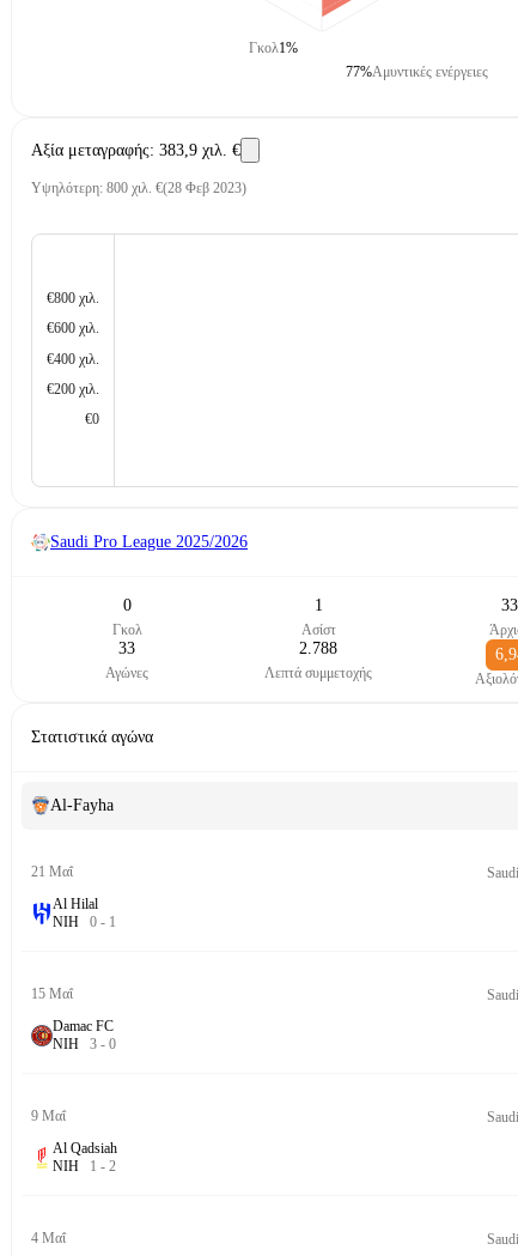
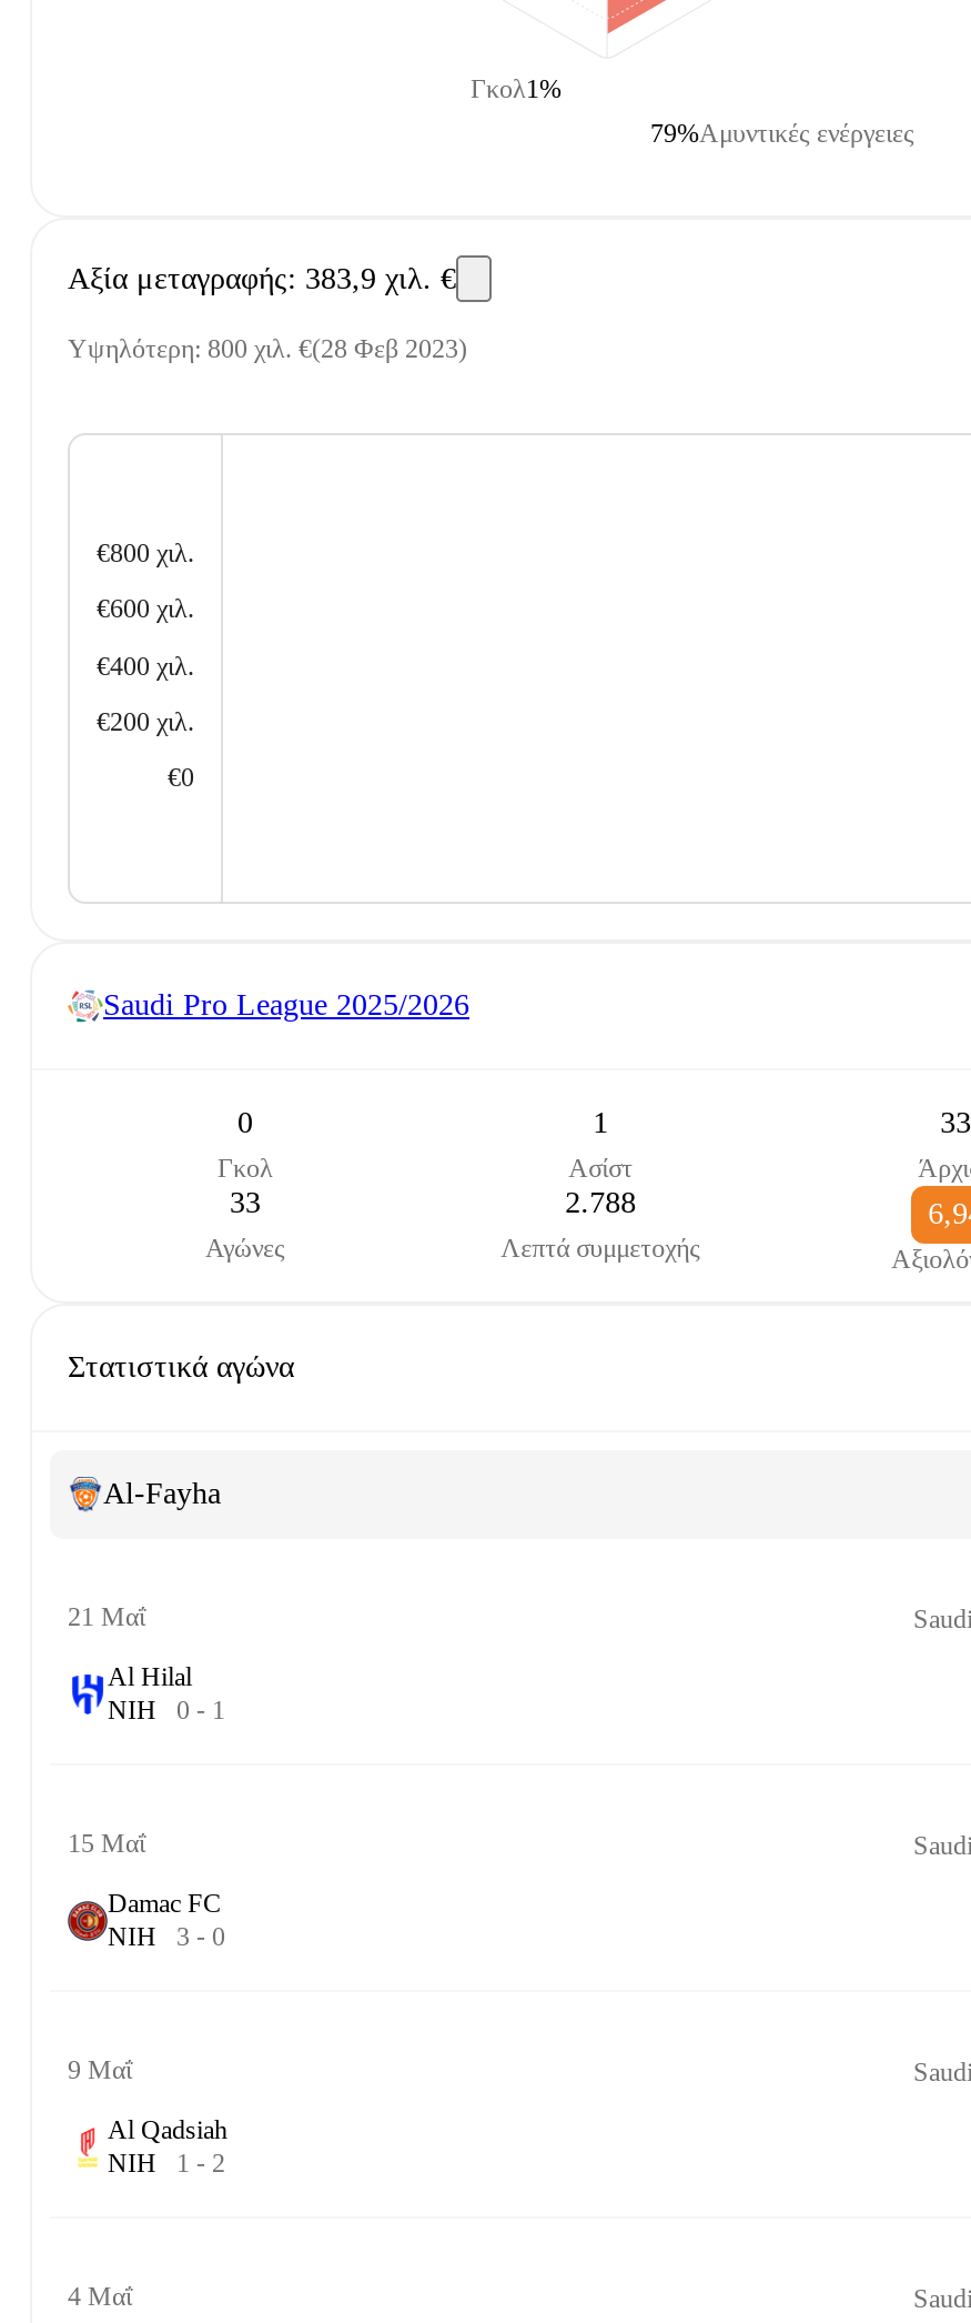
- 77% Αμυντικές ενέργειες
+ 79% Αμυντικές ενέργειες
